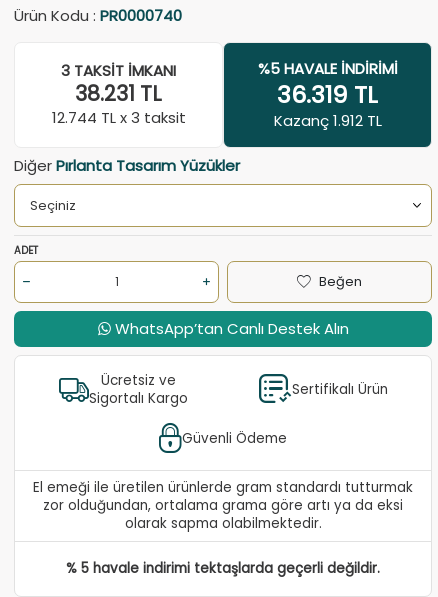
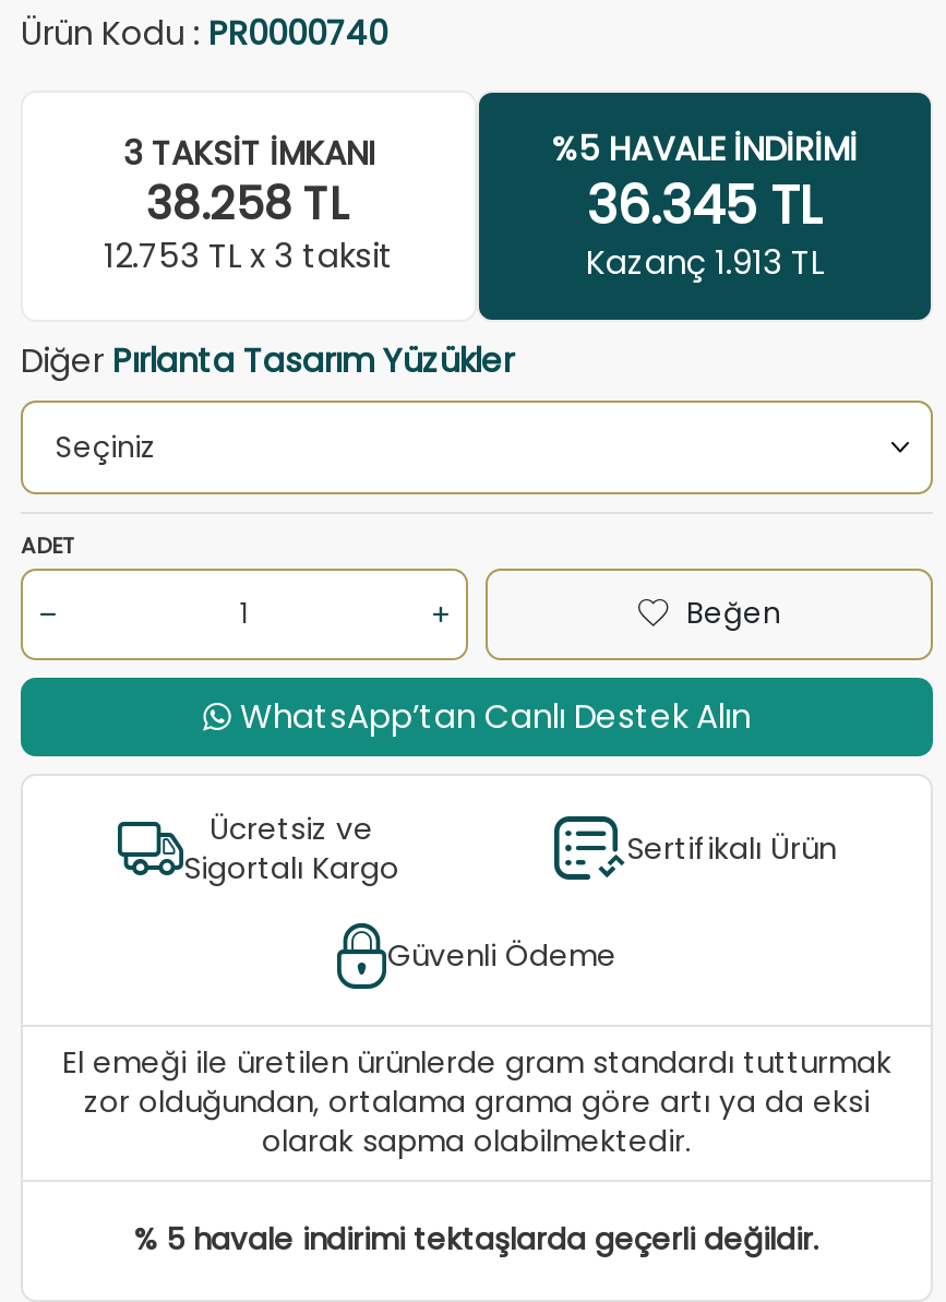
- 38.231 TL
+ 38.258 TL

- 36.319 TL
+ 36.345 TL

- 12.744 TL x 3 taksit
+ 12.753 TL x 3 taksit

- Kazanç 1.912 TL
+ Kazanç 1.913 TL
